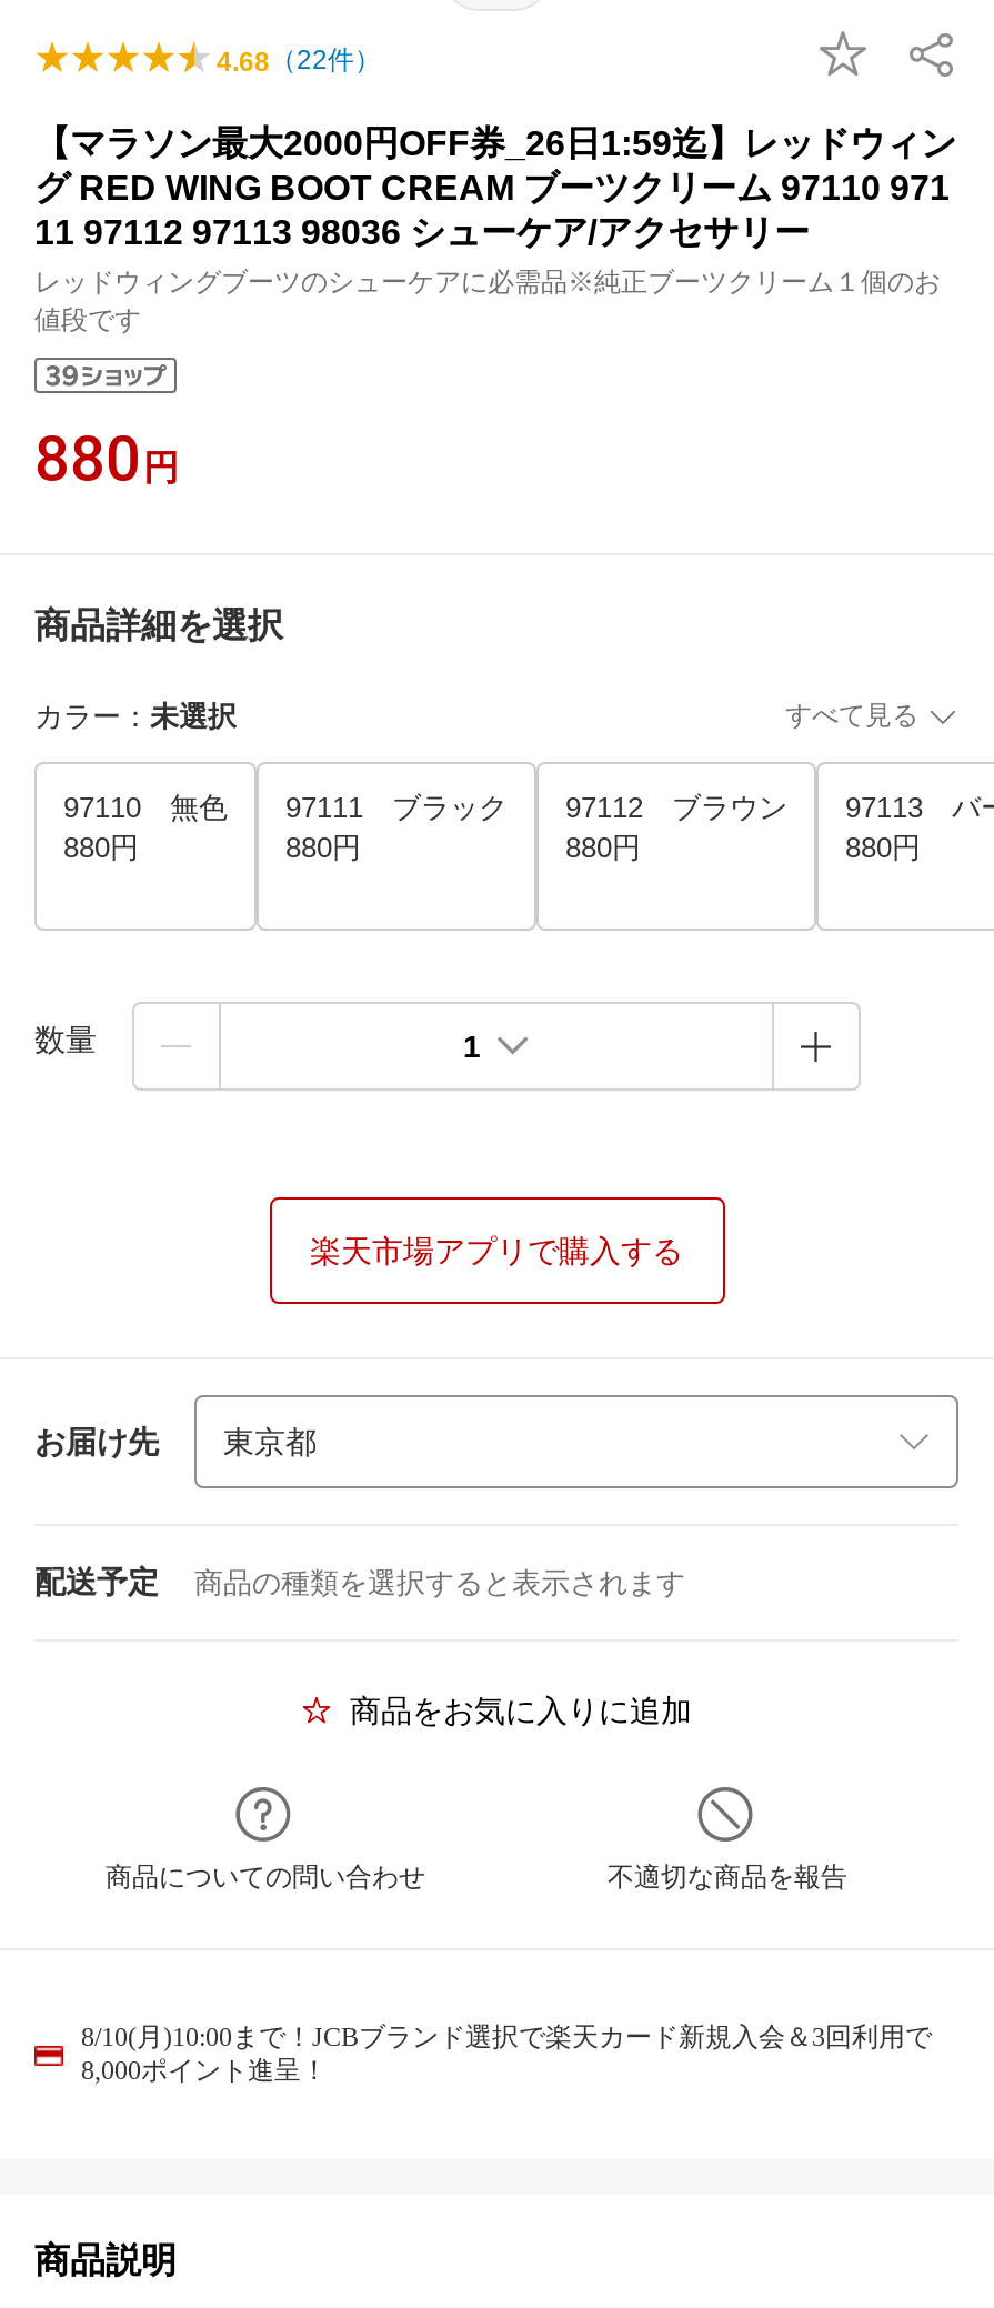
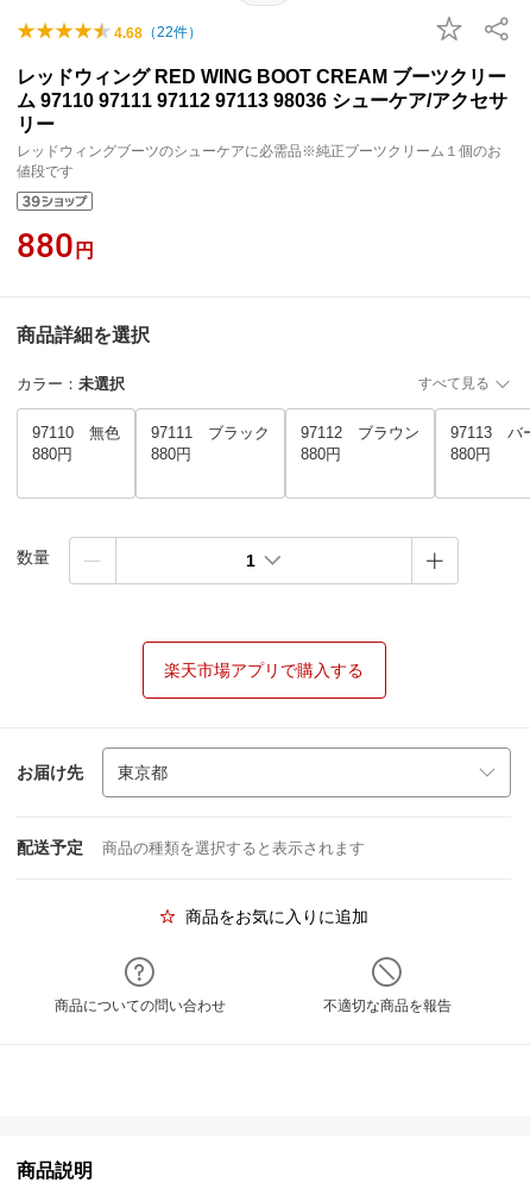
- 【マラソン最大2000円OFF券_26日1:59迄】レッドウィン
- グ RED WING BOOT CREAM ブーツクリーム 97110 971
- 11 97112 97113 98036 シューケア/アクセサリー
+ レッドウィング RED WING BOOT CREAM ブーツクリー
+ ム 97110 97111 97112 97113 98036 シューケア/アクセサ
+ リー

- 8/10(月)10:00まで！JCBブランド選択で楽天カード新規入会＆3回利用で
- 8,000ポイント進呈！
